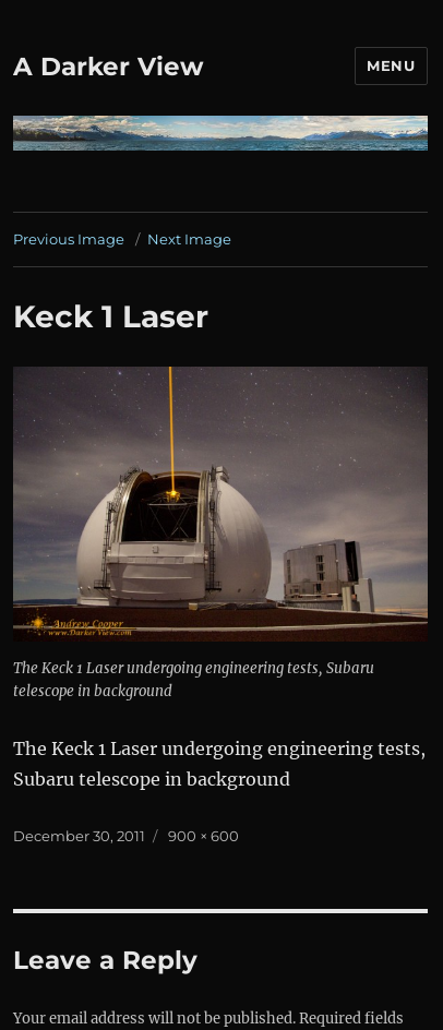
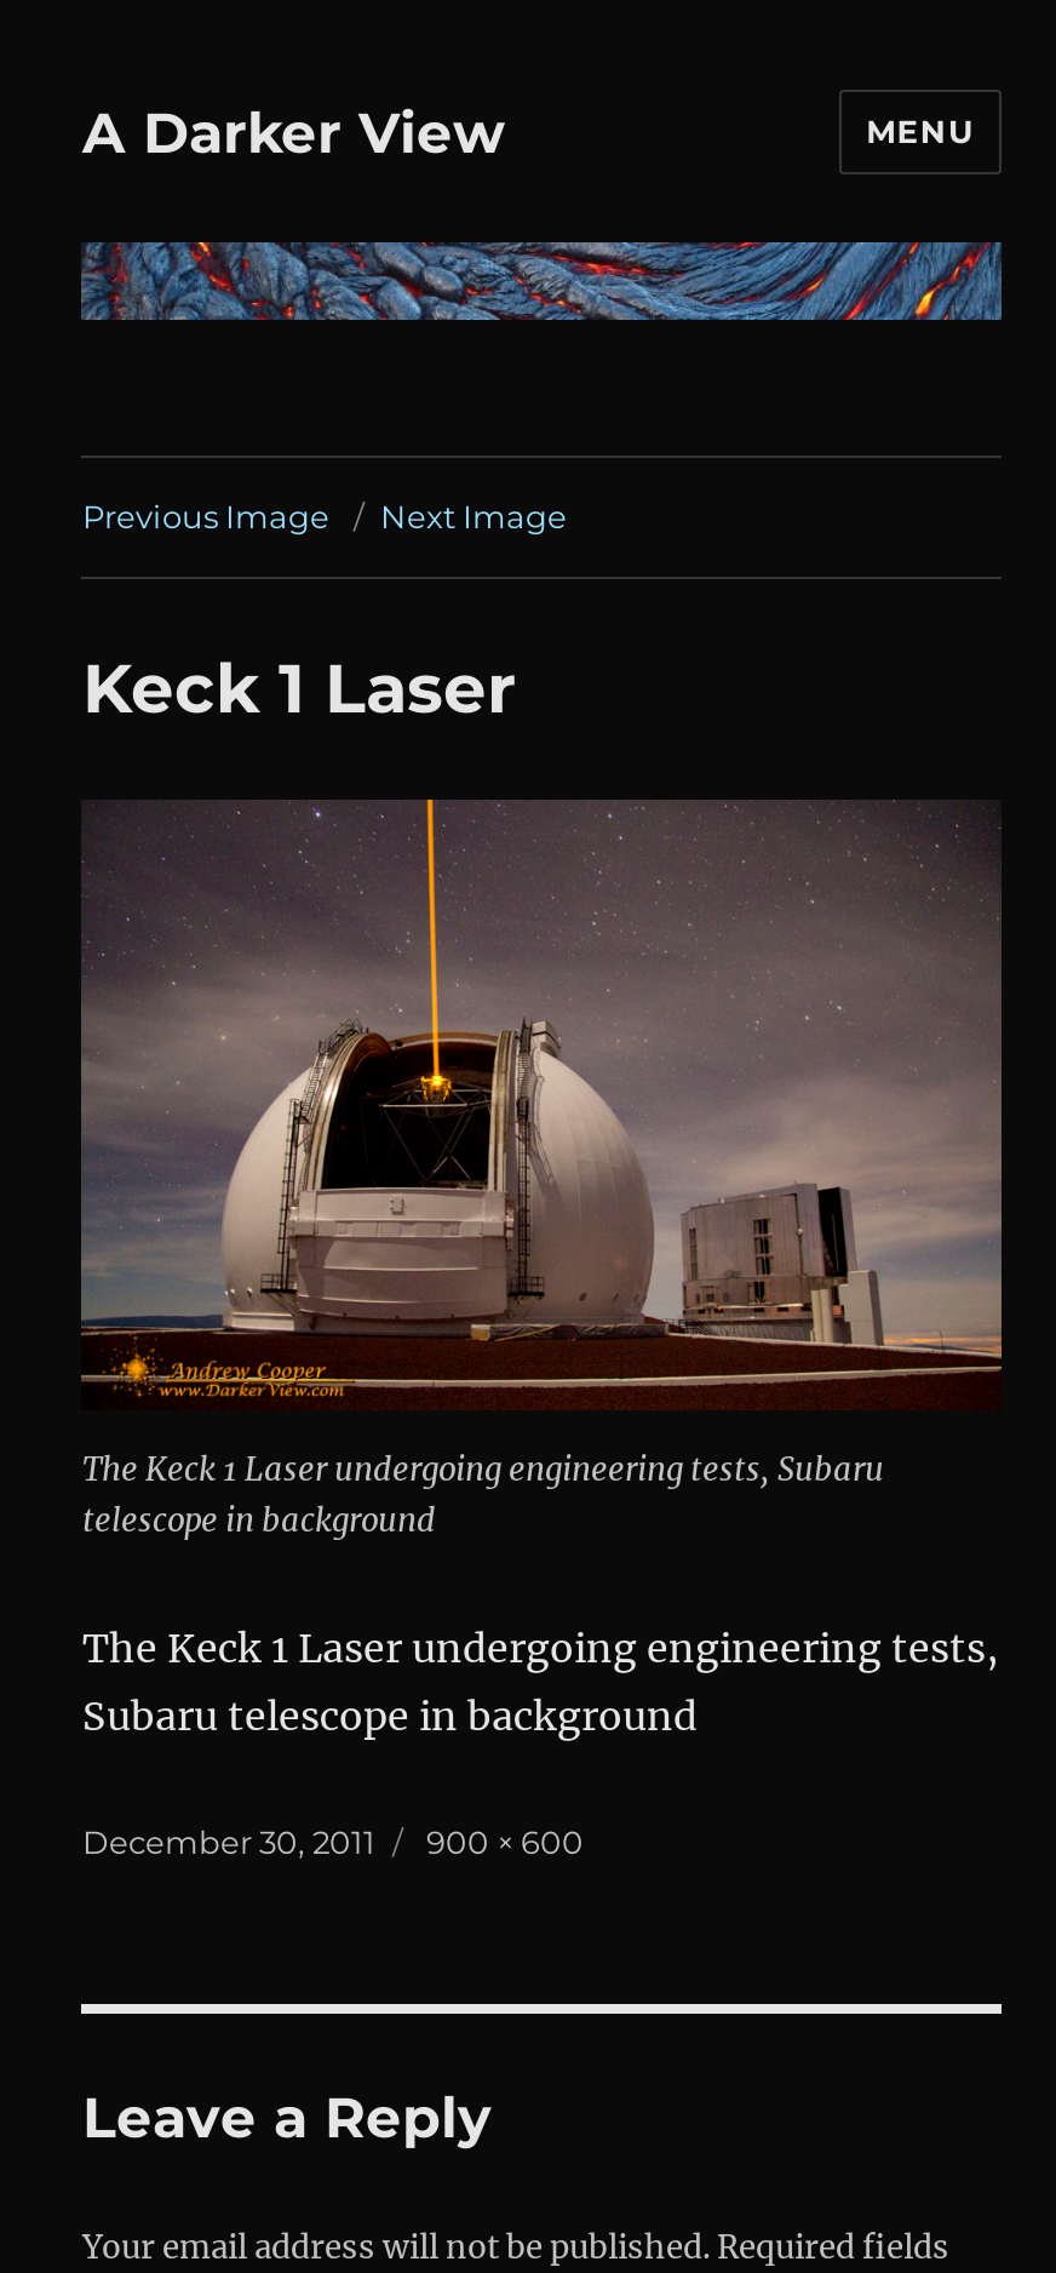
- [image]
+ [image]
